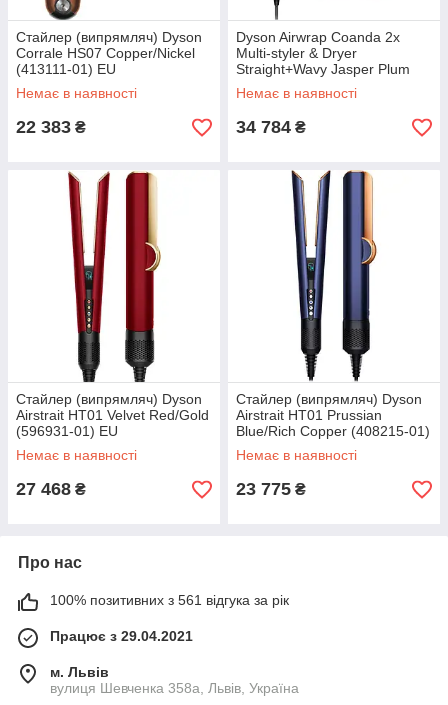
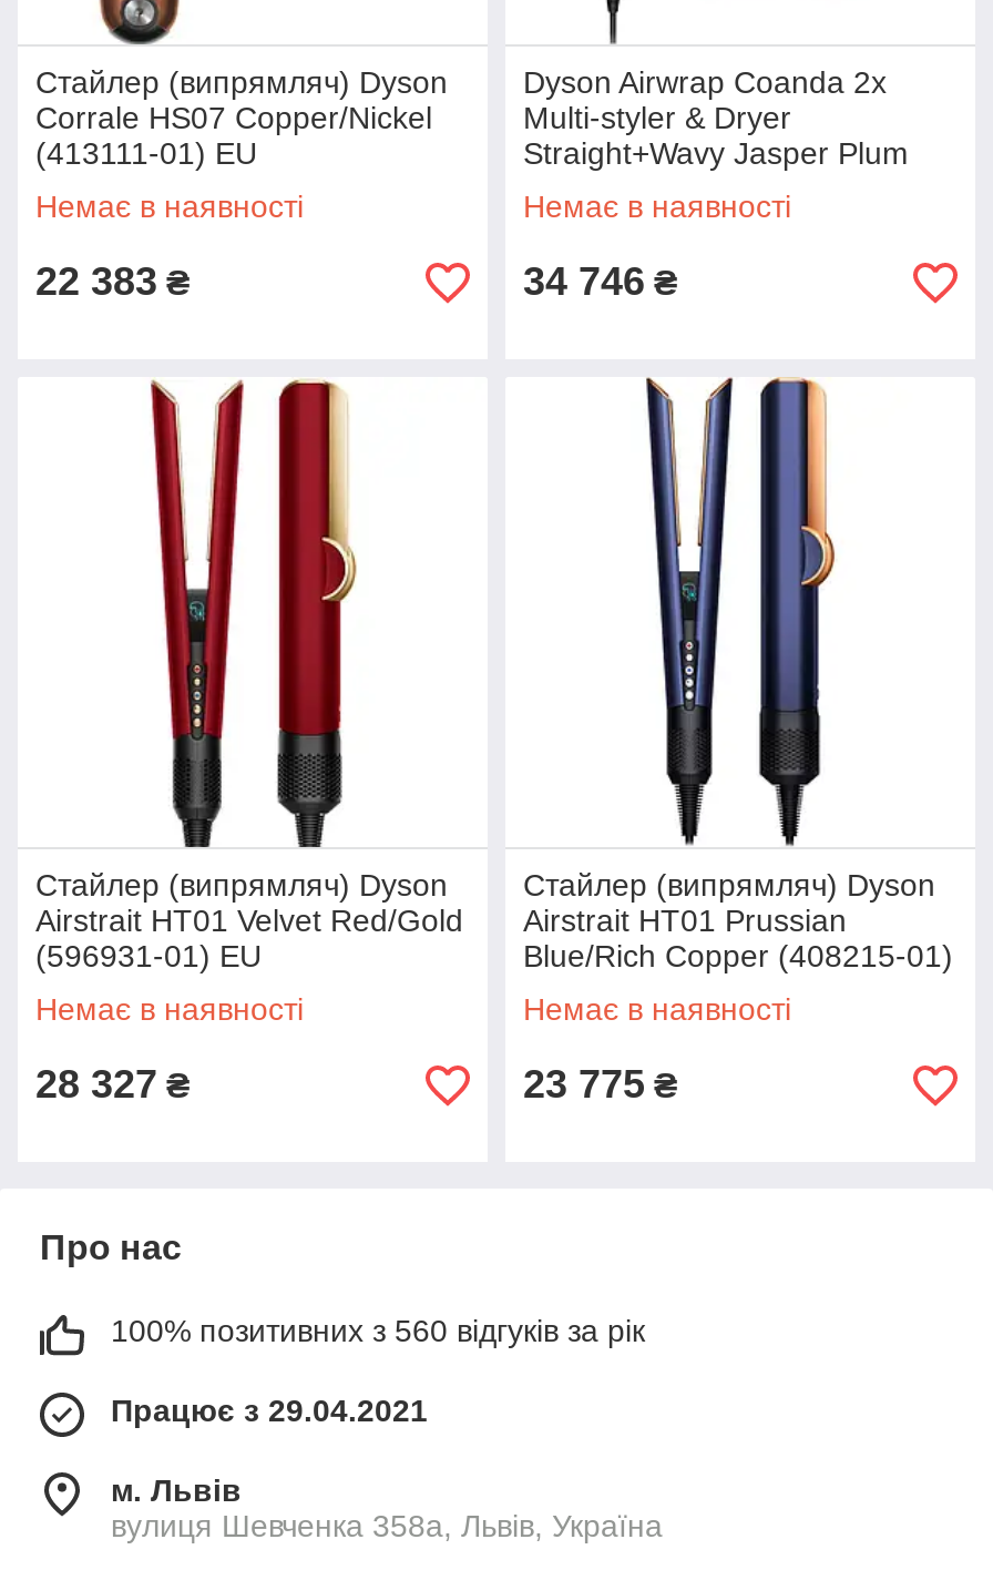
- 34 784 ₴
+ 34 746 ₴

- 27 468 ₴
+ 28 327 ₴

- 100% позитивних з 561 відгука за рік
+ 100% позитивних з 560 відгуків за рік
